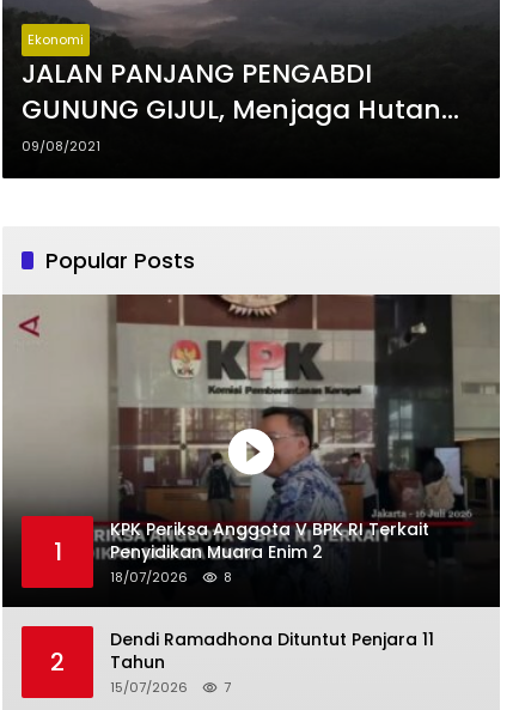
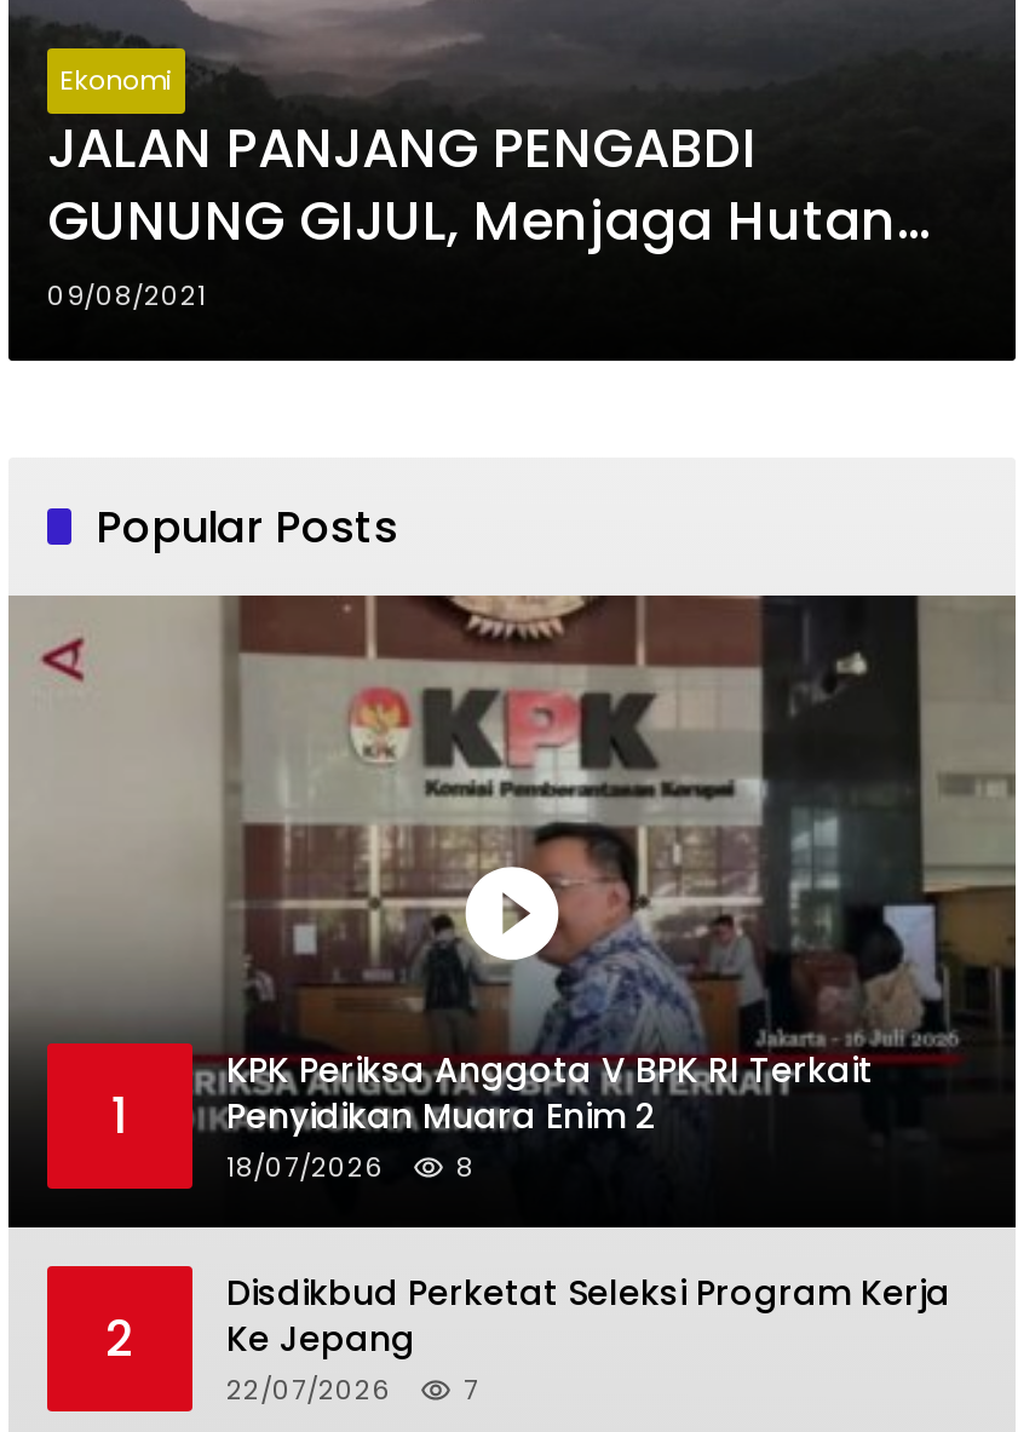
- Dendi Ramadhona Dituntut Penjara 11
- Tahun
- 15/07/2026
+ Disdikbud Perketat Seleksi Program Kerja
+ Ke Jepang
+ 22/07/2026
